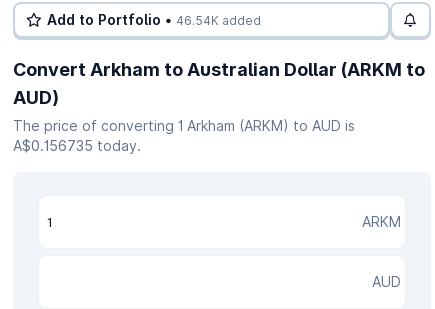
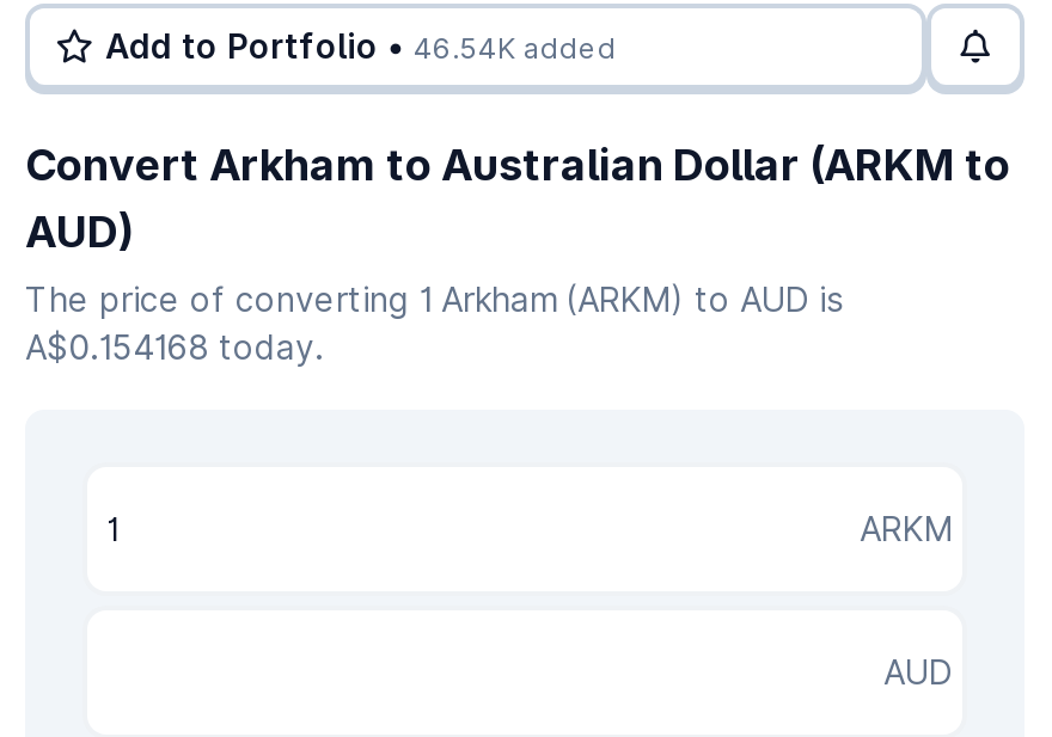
- A$0.156735 today.
+ A$0.154168 today.
